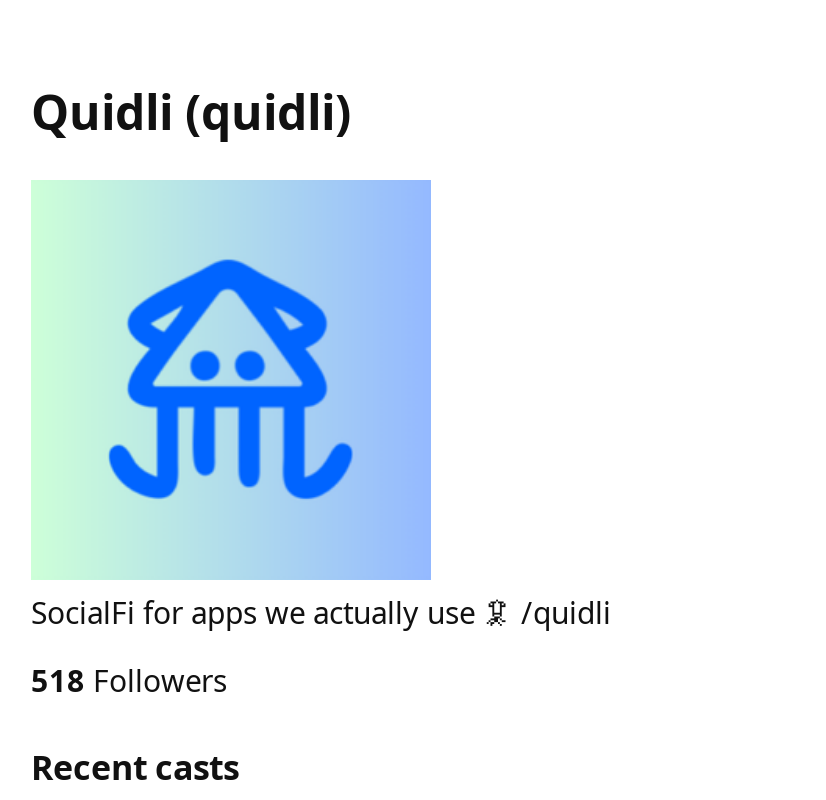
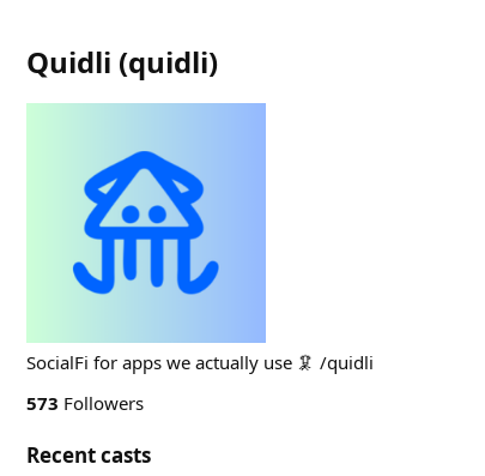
- 518 Followers
+ 573 Followers
